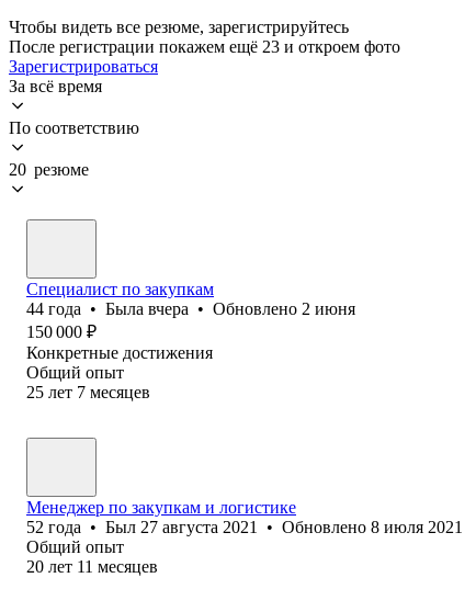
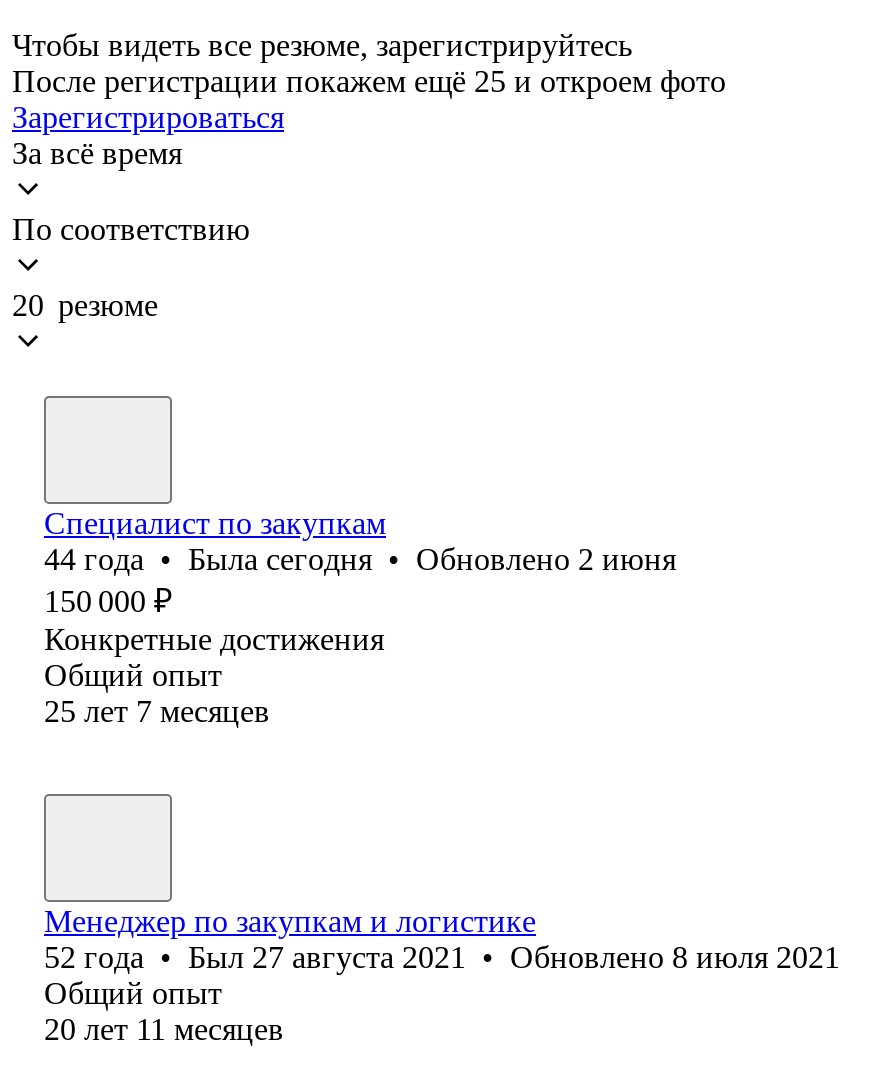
- После регистрации покажем ещё 23 и откроем фото
+ После регистрации покажем ещё 25 и откроем фото

- 44 года • Была вчера • Обновлено 2 июня
+ 44 года • Была сегодня • Обновлено 2 июня
